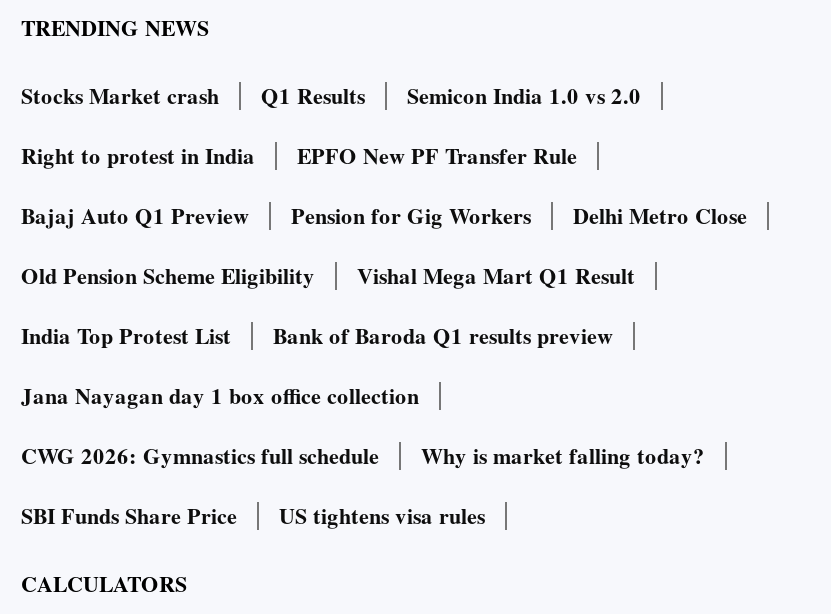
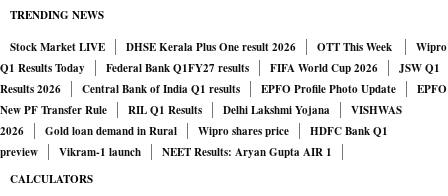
- Stocks Market crash
- Q1 Results
- Semicon India 1.0 vs 2.0
- Right to protest in India
- EPFO New PF Transfer Rule
- Bajaj Auto Q1 Preview
- Pension for Gig Workers
- Delhi Metro Close
- Old Pension Scheme Eligibility
- Vishal Mega Mart Q1 Result
- India Top Protest List
- Bank of Baroda Q1 results preview
- Jana Nayagan day 1 box office collection
- CWG 2026: Gymnastics full schedule
- Why is market falling today?
- SBI Funds Share Price
- US tightens visa rules
+ Stock Market LIVE
+ DHSE Kerala Plus One result 2026
+ OTT This Week
+ Wipro
+ Q1 Results Today
+ Federal Bank Q1FY27 results
+ FIFA World Cup 2026
+ JSW Q1
+ Results 2026
+ Central Bank of India Q1 results
+ EPFO Profile Photo Update
+ EPFO
+ New PF Transfer Rule
+ RIL Q1 Results
+ Delhi Lakshmi Yojana
+ VISHWAS
+ 2026
+ Gold loan demand in Rural
+ Wipro shares price
+ HDFC Bank Q1
+ preview
+ Vikram-1 launch
+ NEET Results: Aryan Gupta AIR 1
